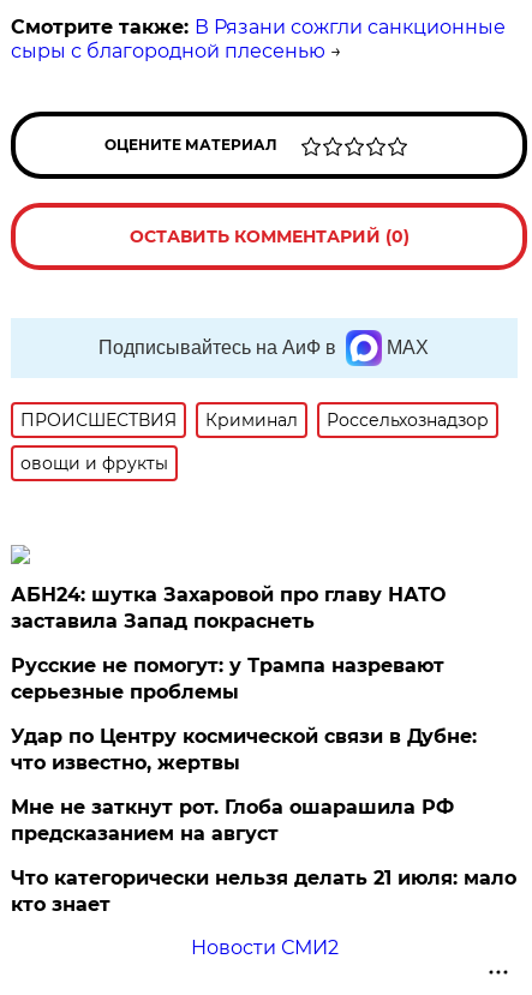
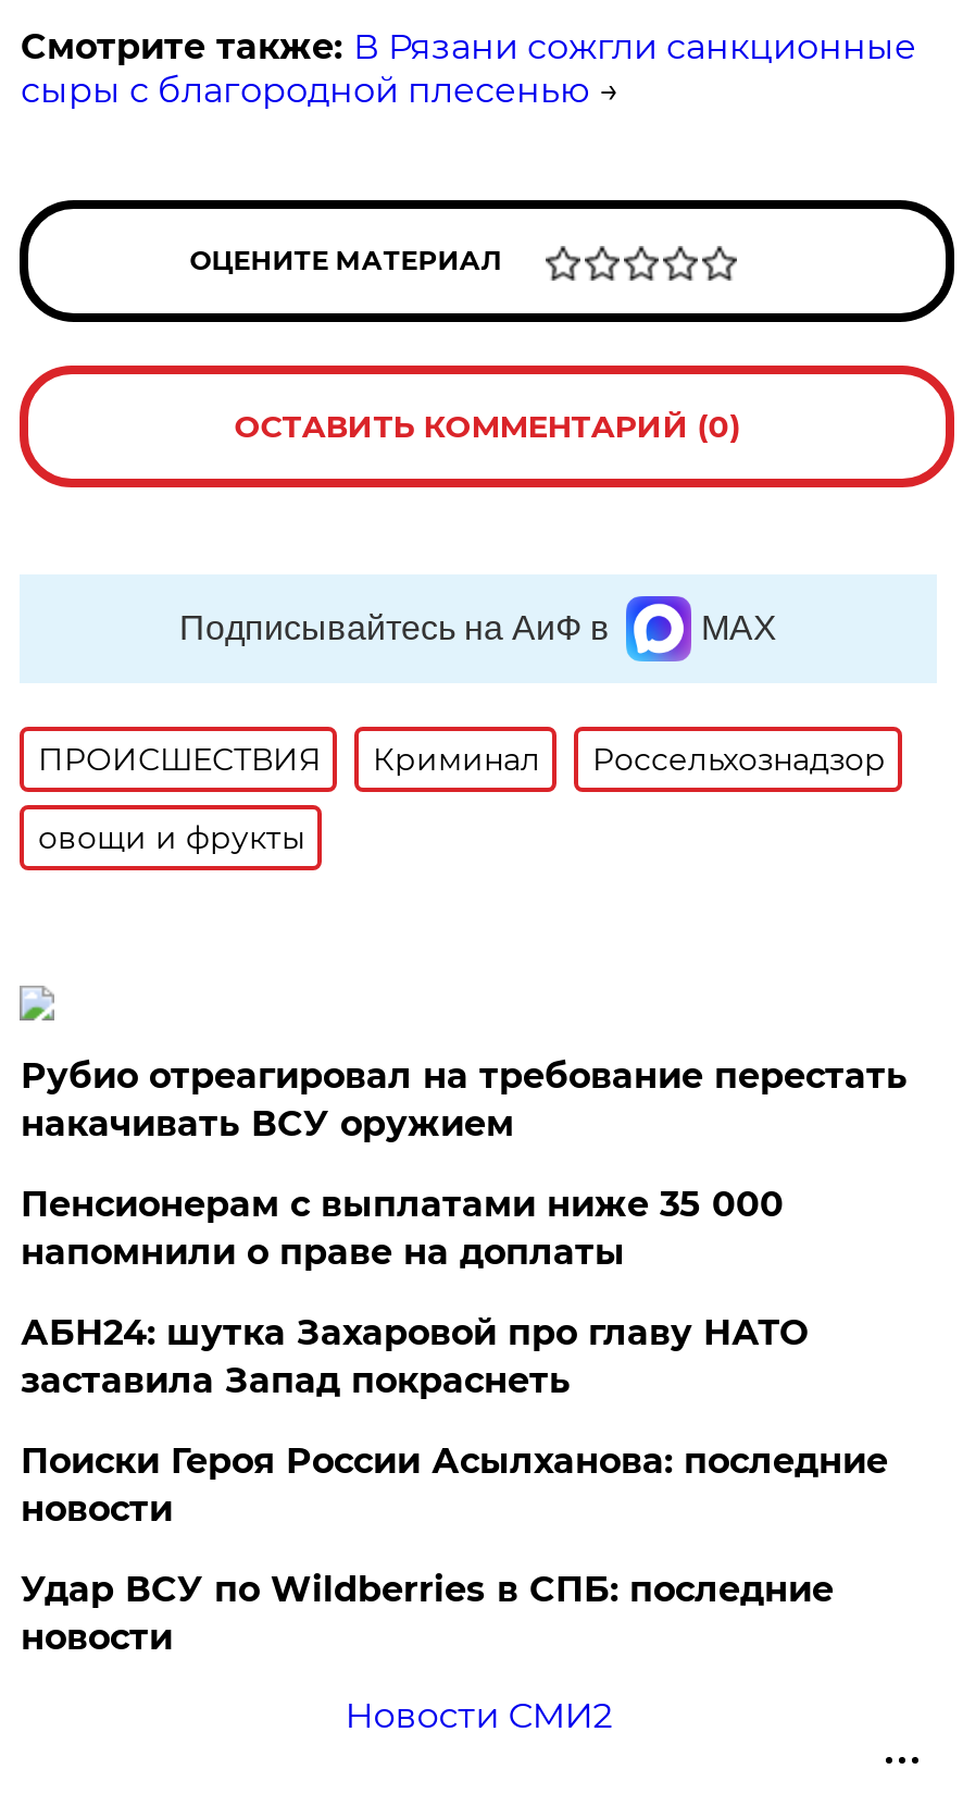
+ Рубио отреагировал на требование перестать
+ накачивать ВСУ оружием
+ Пенсионерам с выплатами ниже 35 000
+ напомнили о праве на доплаты

moved down: АБН24: шутка Захаровой про главу НАТО | заставила Запад покраснеть

- Русские не помогут: у Трампа назревают
- серьезные проблемы
- Удар по Центру космической связи в Дубне:
- что известно, жертвы
- Мне не заткнут рот. Глоба ошарашила РФ
- предсказанием на август
- Что категорически нельзя делать 21 июля: мало
- кто знает
+ Поиски Героя России Асылханова: последние
+ новости
+ Удар ВСУ по Wildberries в СПБ: последние
+ новости
